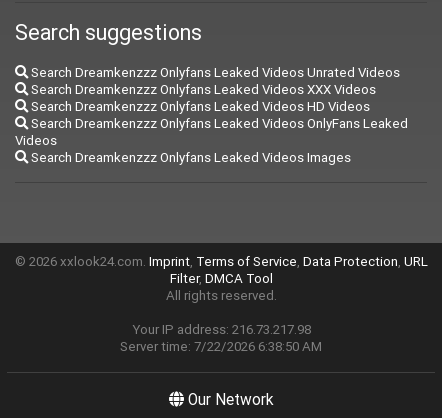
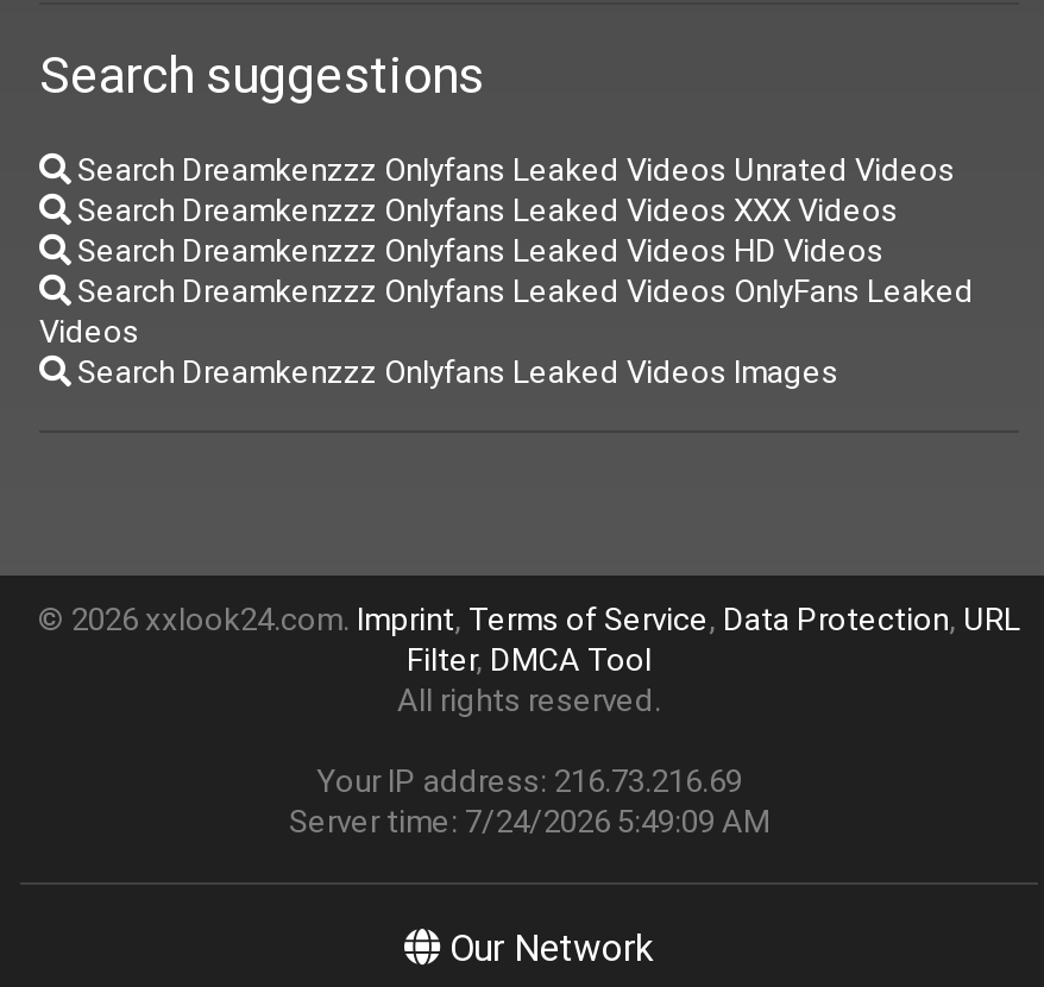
- Your IP address: 216.73.217.98
+ Your IP address: 216.73.216.69

- Server time: 7/22/2026 6:38:50 AM
+ Server time: 7/24/2026 5:49:09 AM
